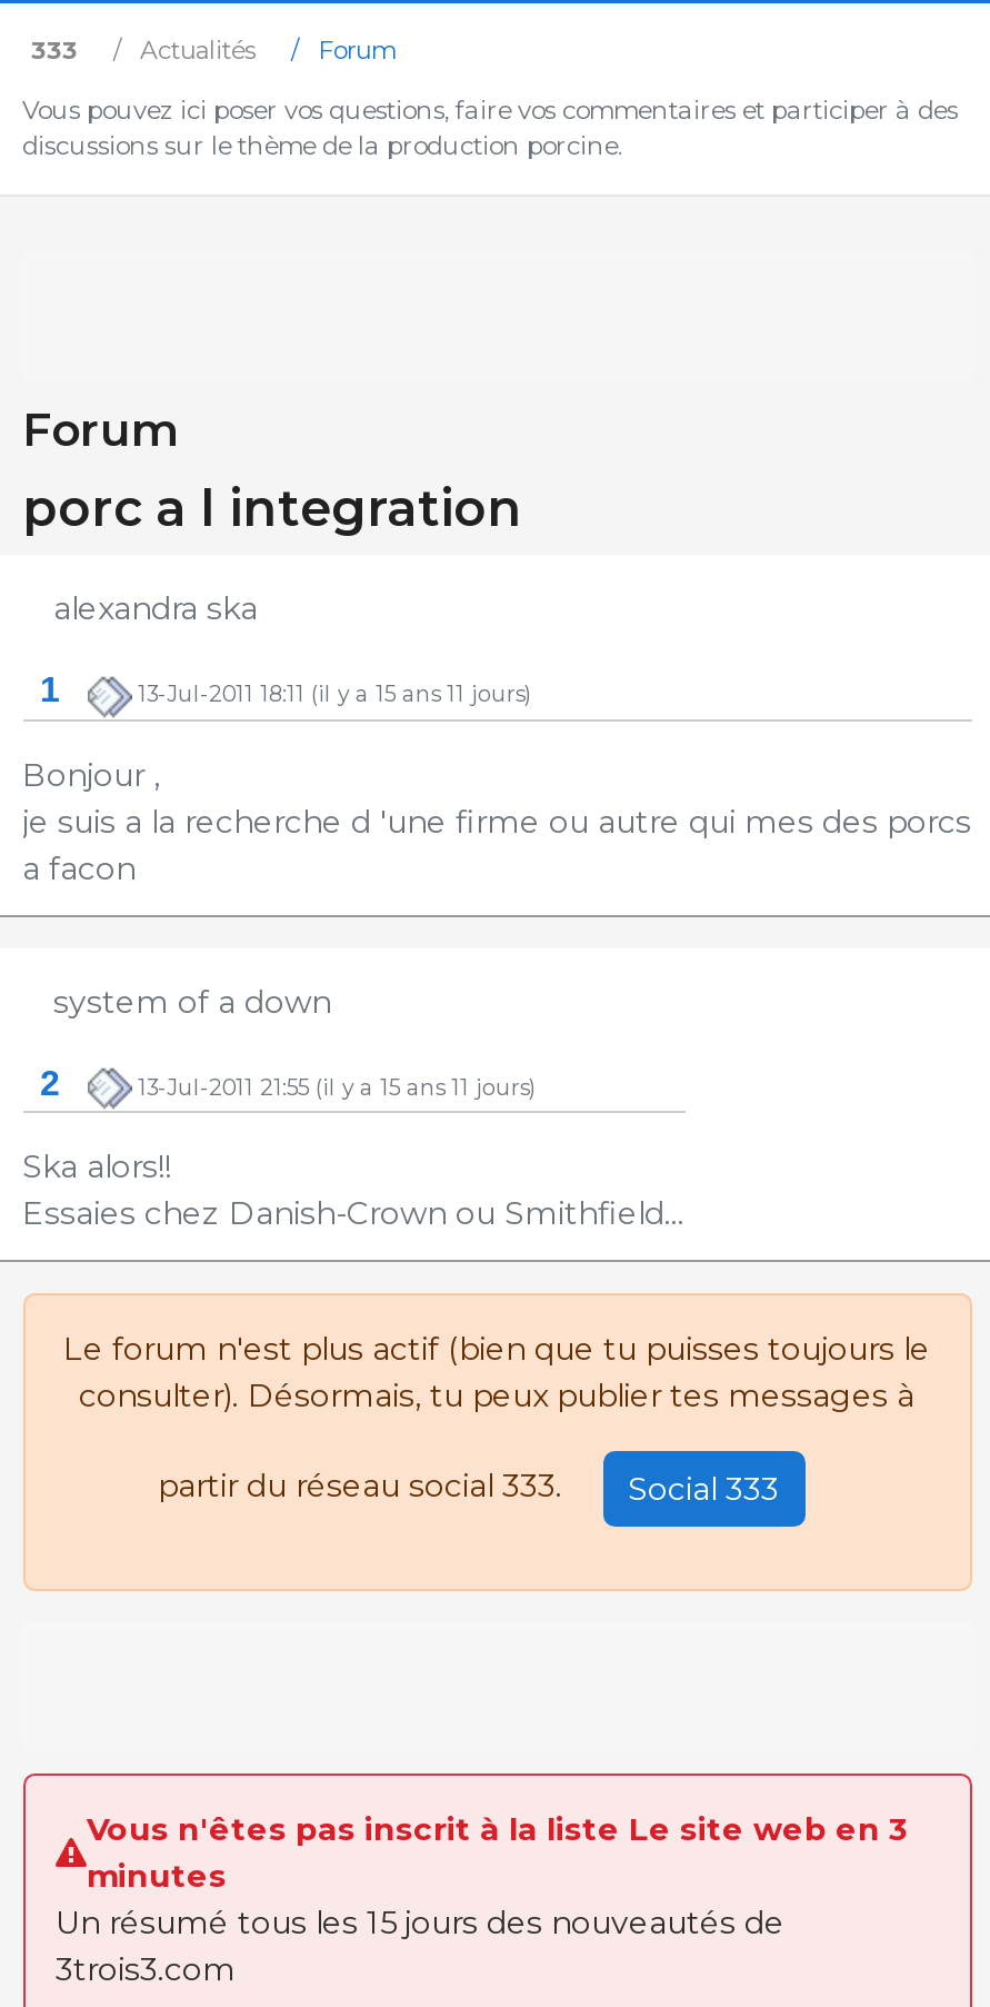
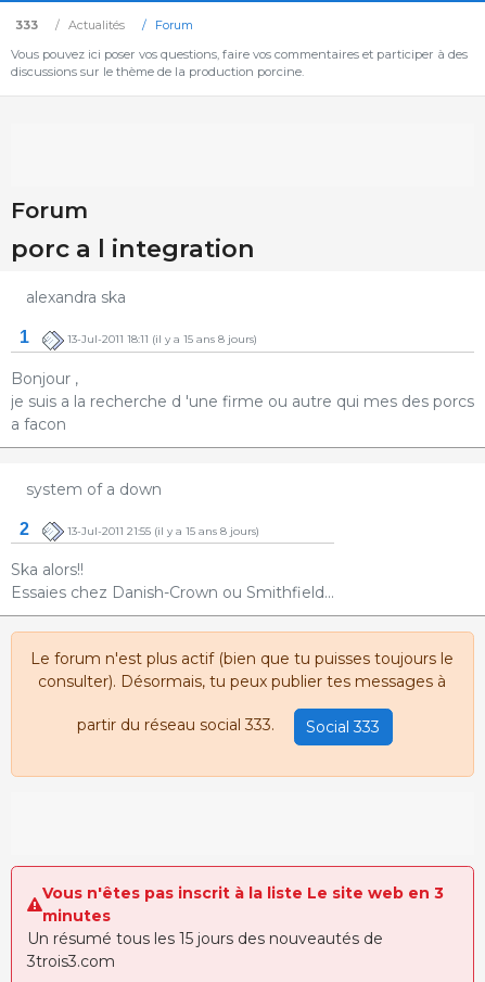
- 13-Jul-2011 18:11 (il y a 15 ans 11 jours)
+ 13-Jul-2011 18:11 (il y a 15 ans 8 jours)

- 13-Jul-2011 21:55 (il y a 15 ans 11 jours)
+ 13-Jul-2011 21:55 (il y a 15 ans 8 jours)
